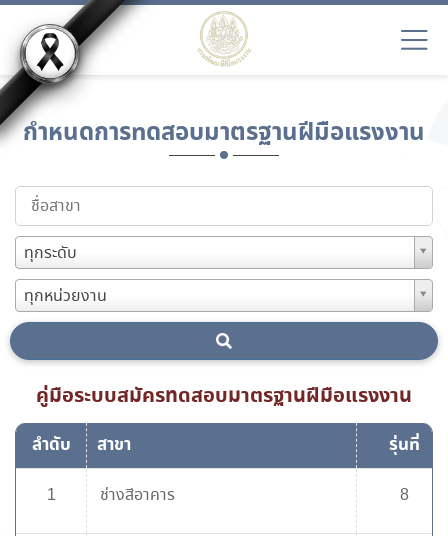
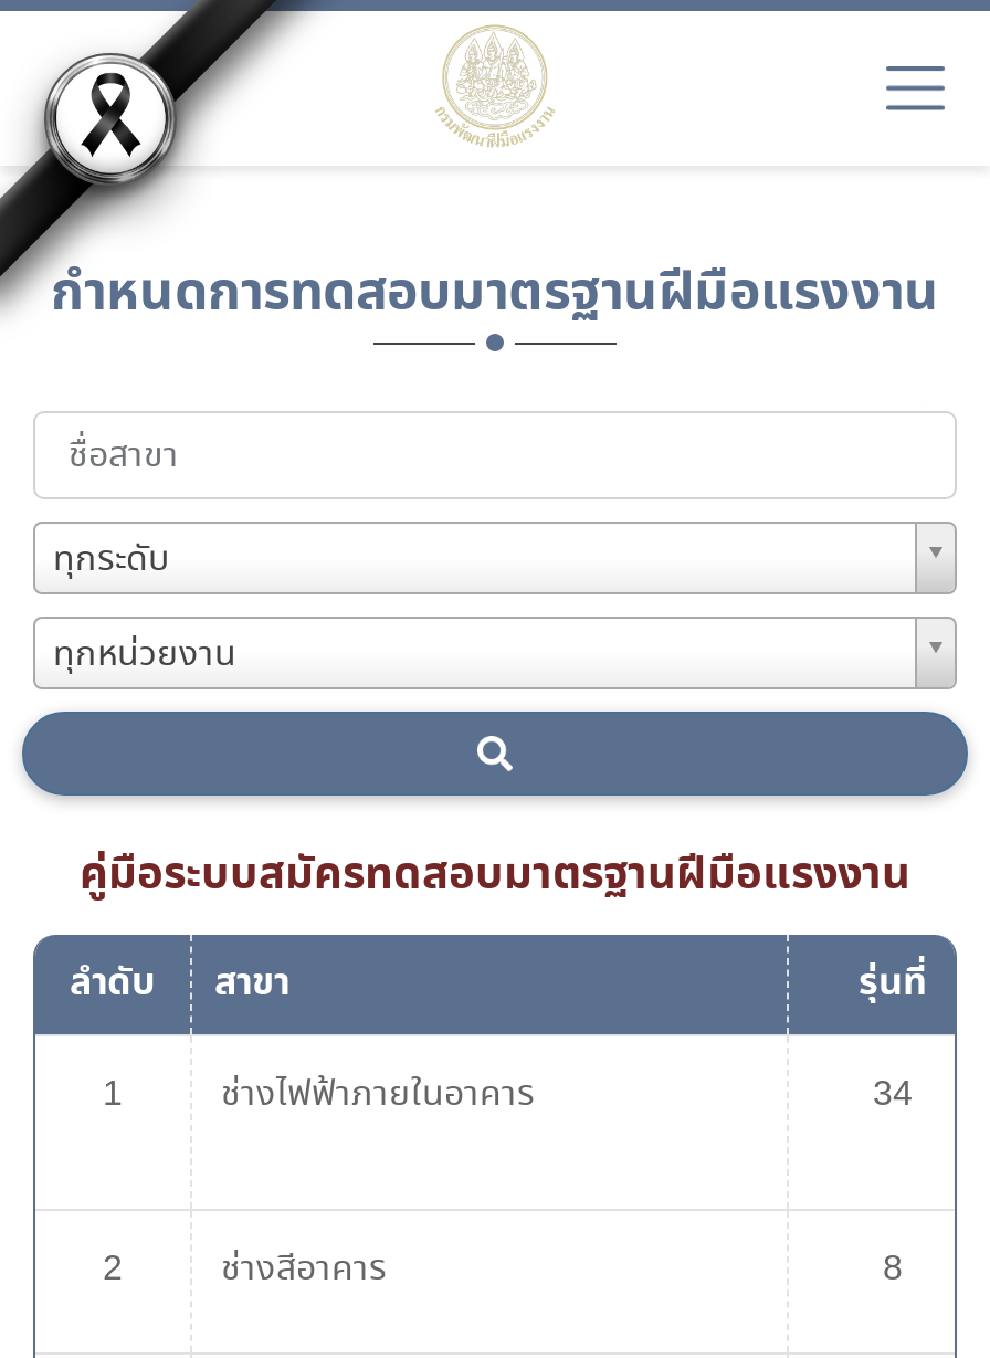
+ ช่างไฟฟ้าภายในอาคาร
+ 34
+ 2
